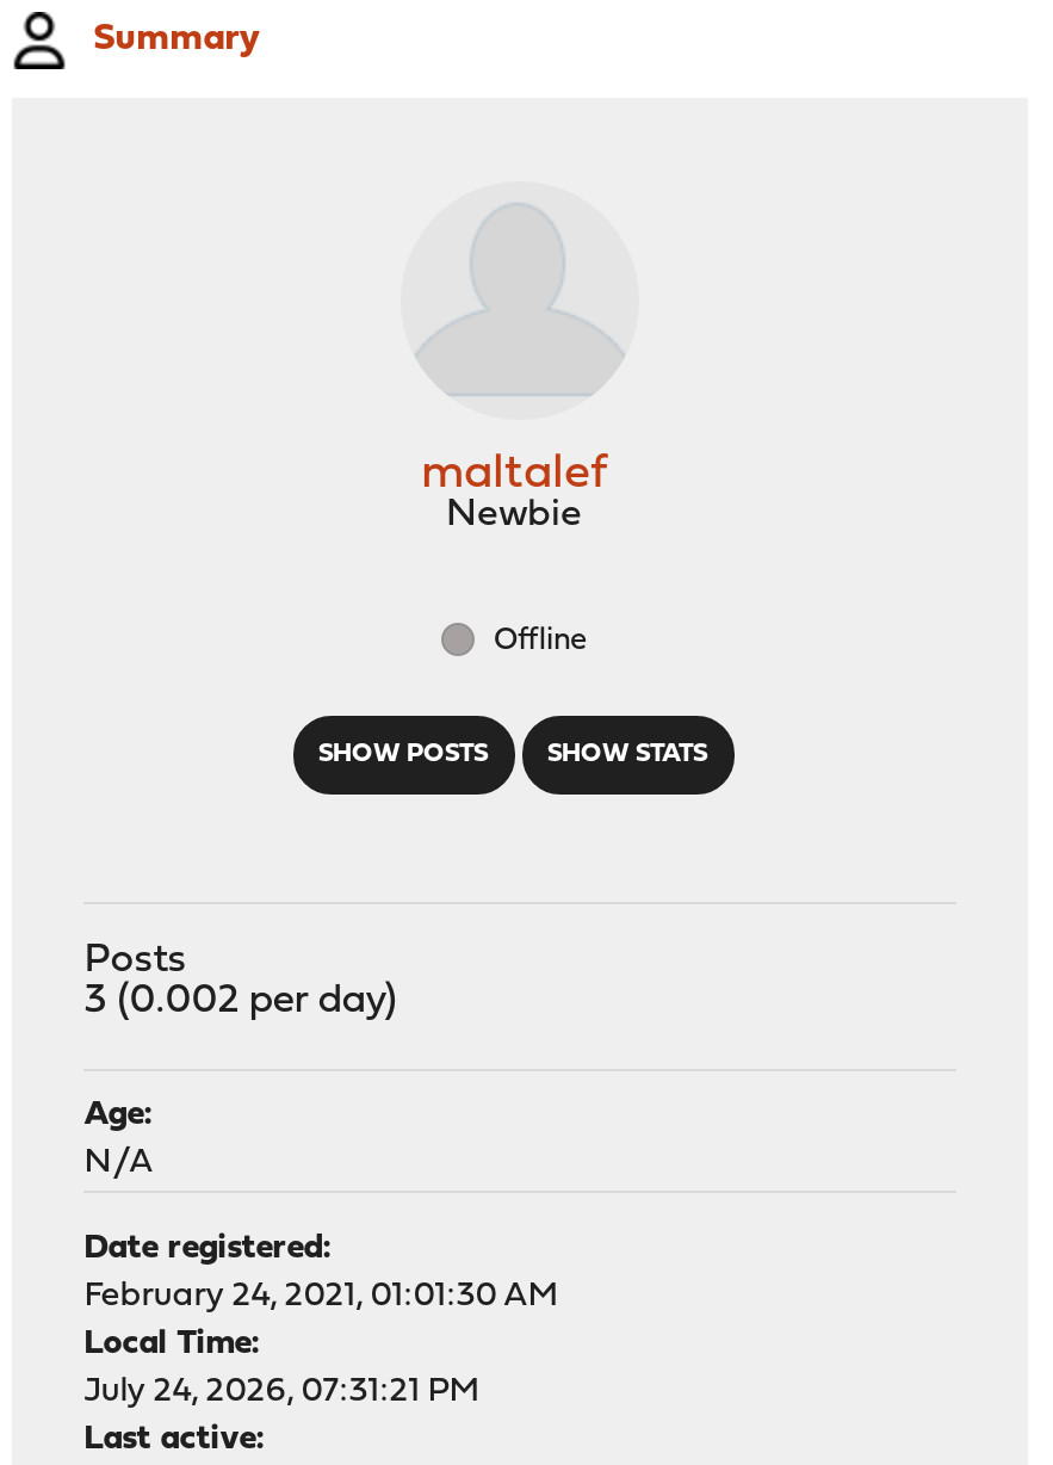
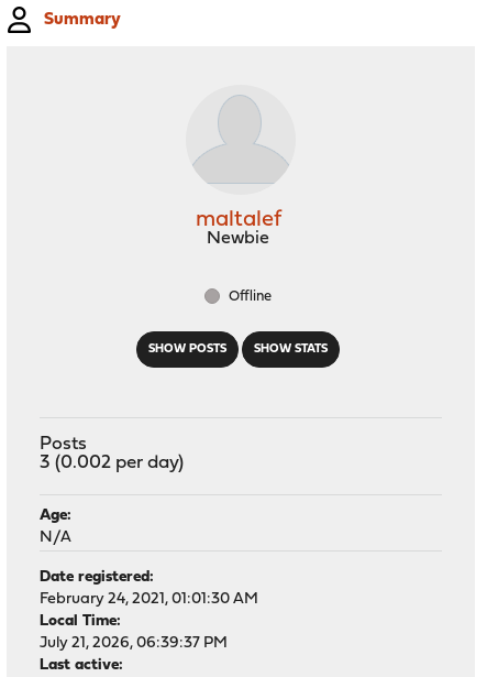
- July 24, 2026, 07:31:21 PM
+ July 21, 2026, 06:39:37 PM
